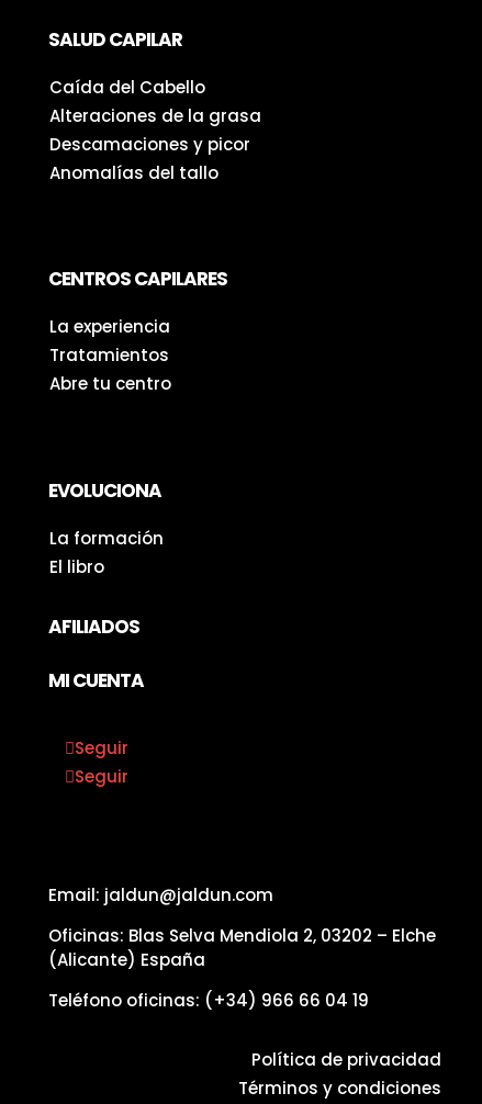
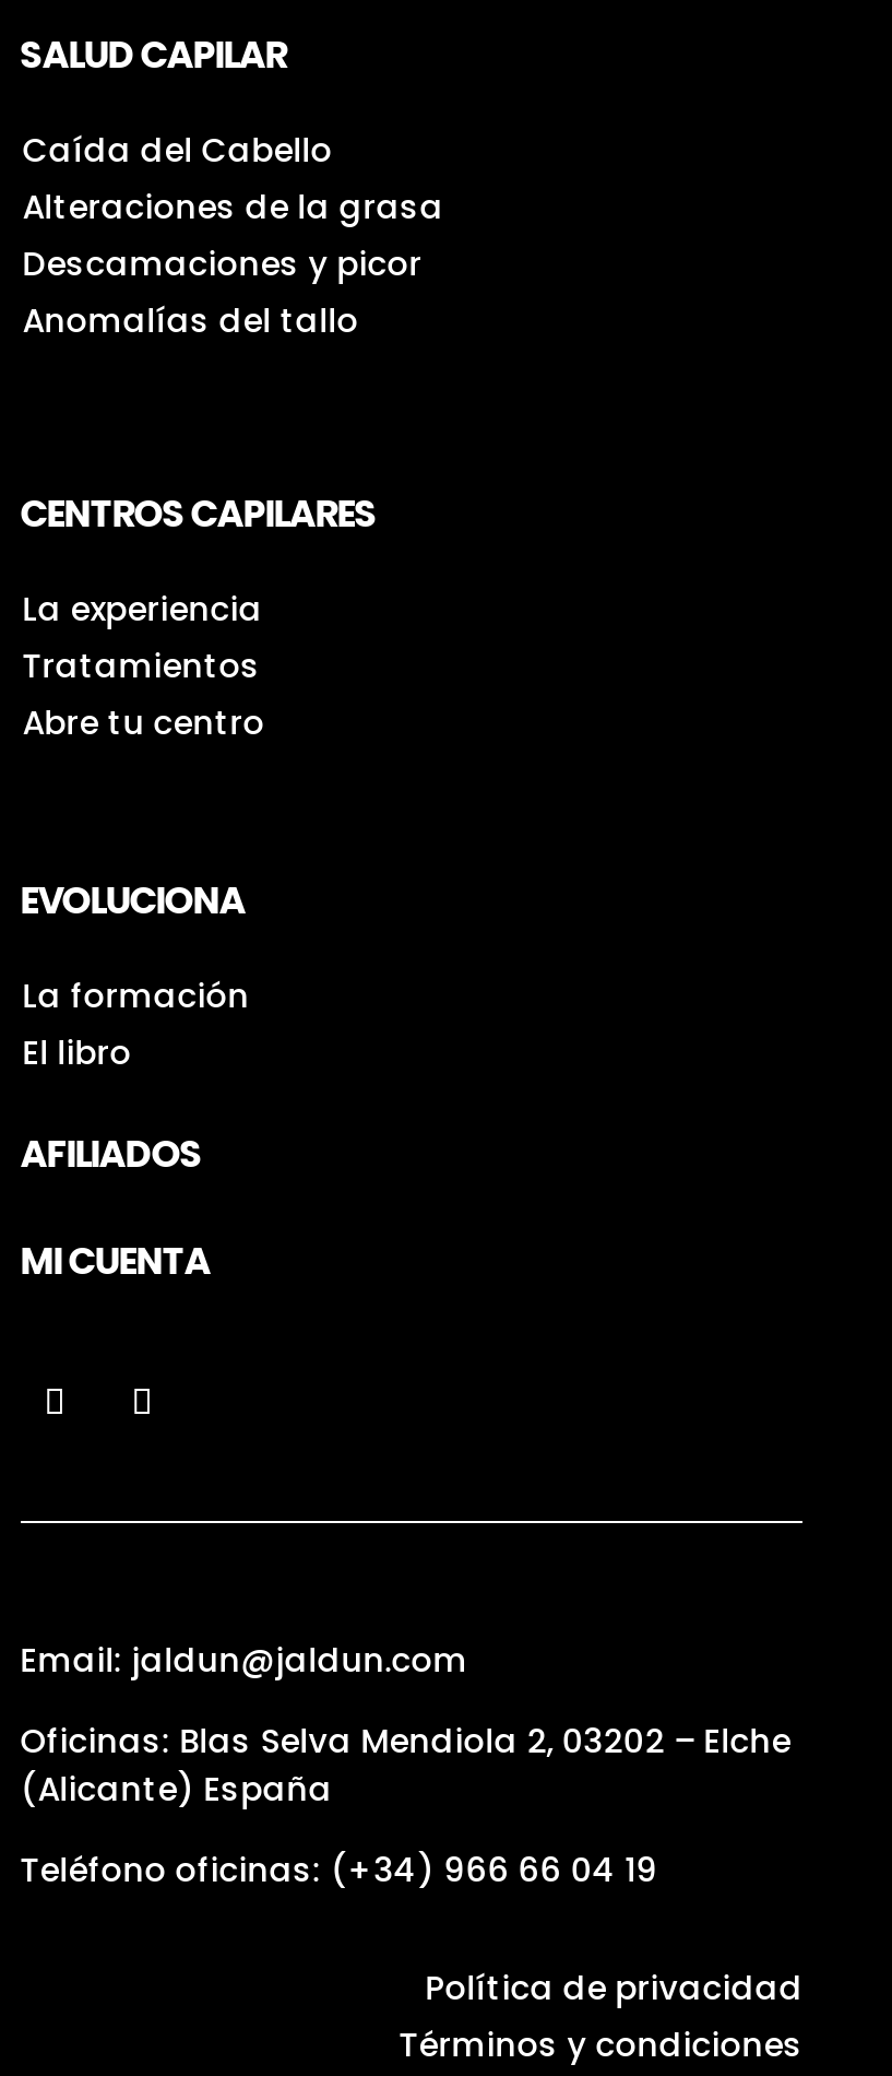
- Seguir
- Seguir
